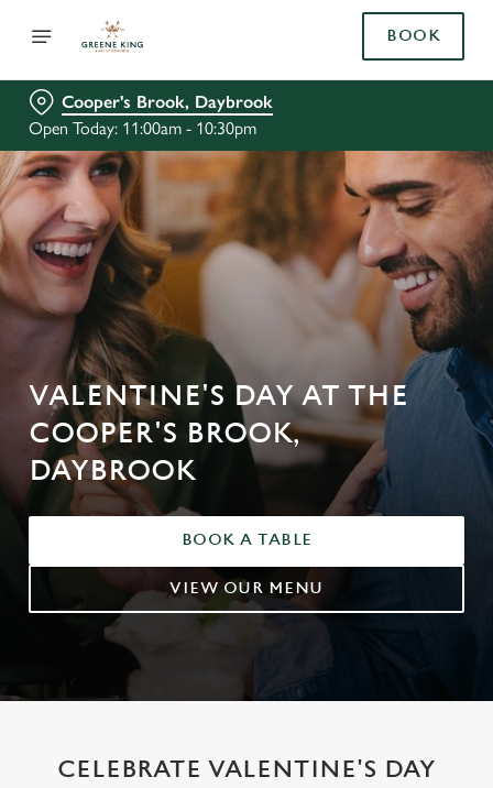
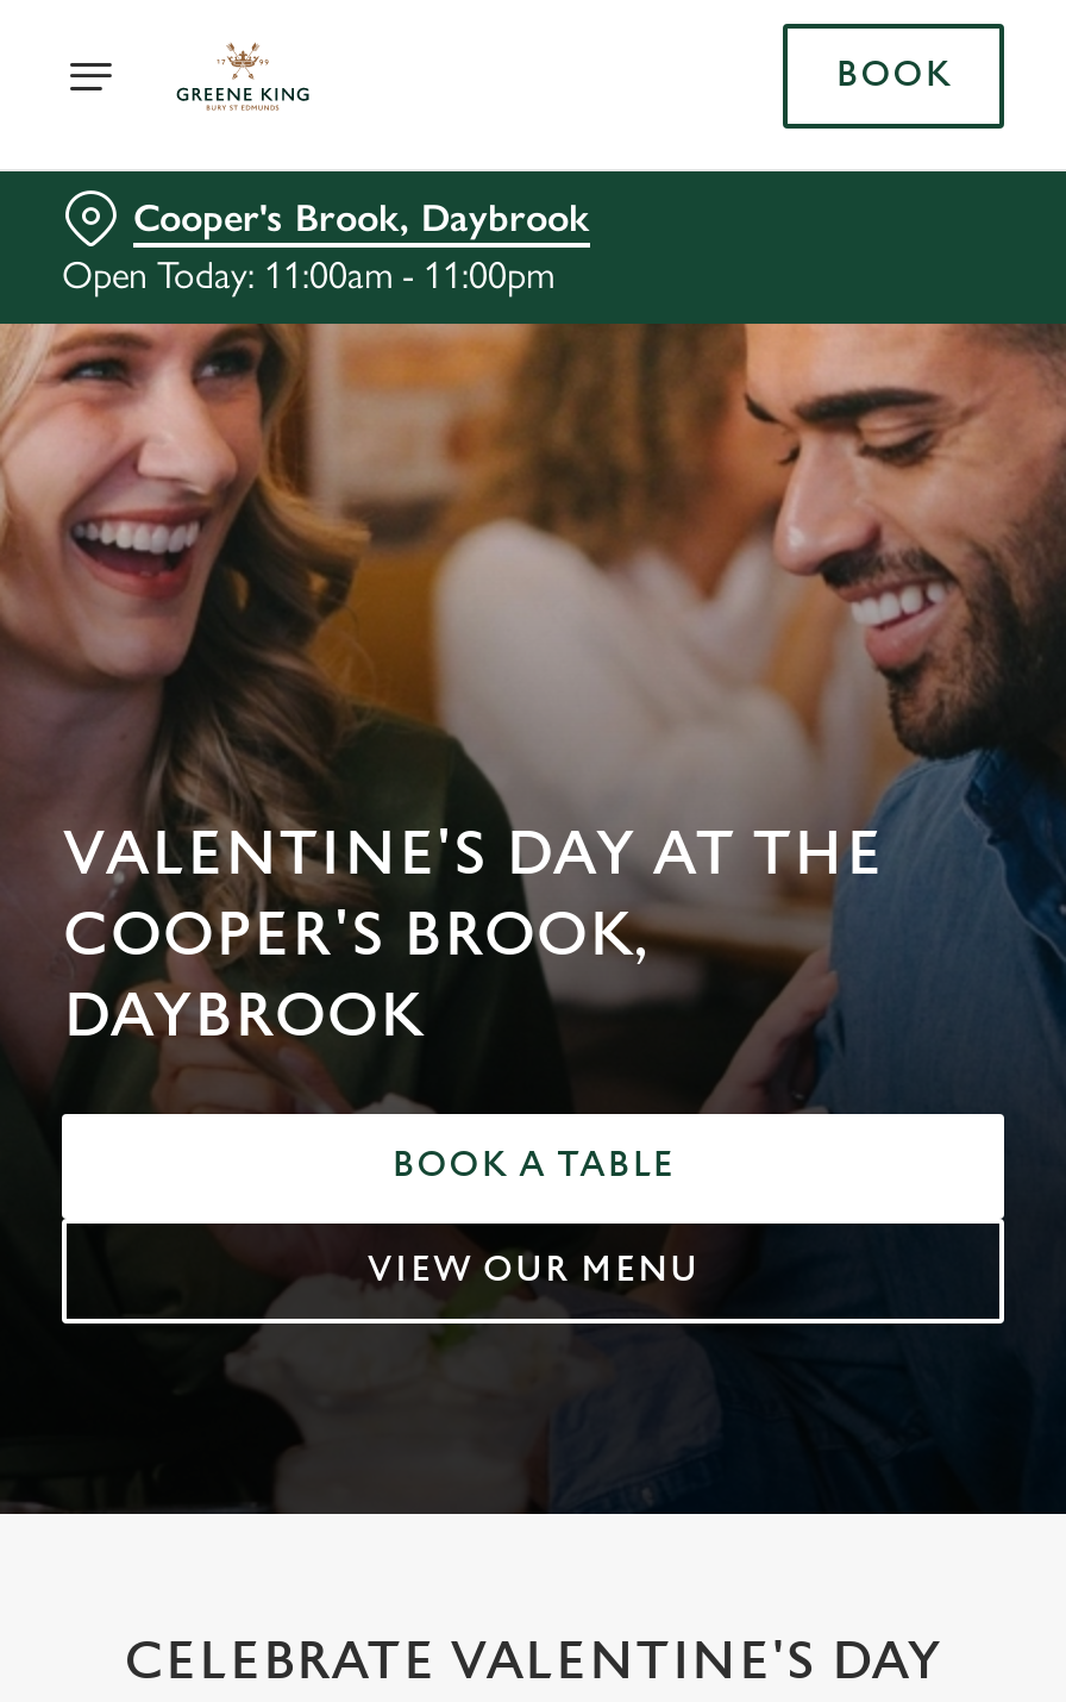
- Open Today: 11:00am - 10:30pm
+ Open Today: 11:00am - 11:00pm
